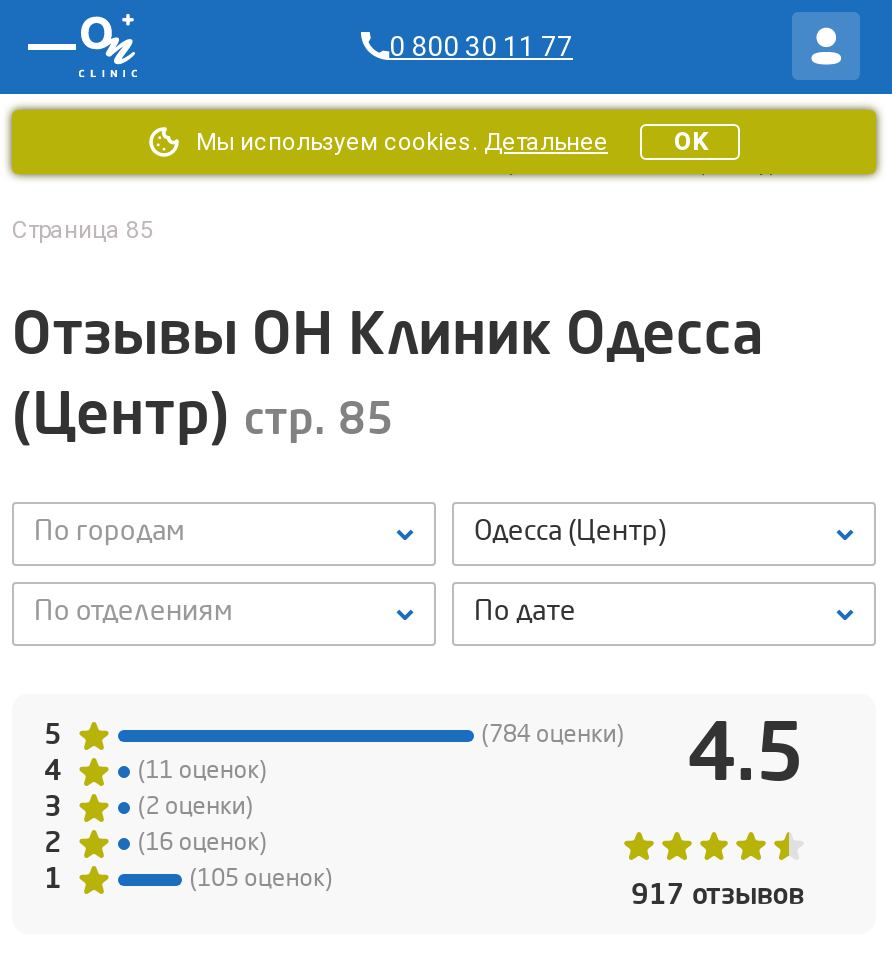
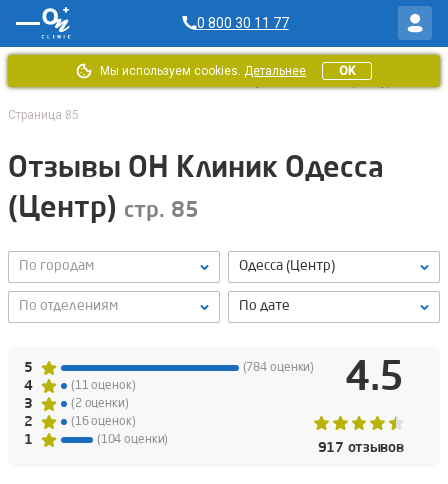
- (105 оценок)
+ (104 оценки)
